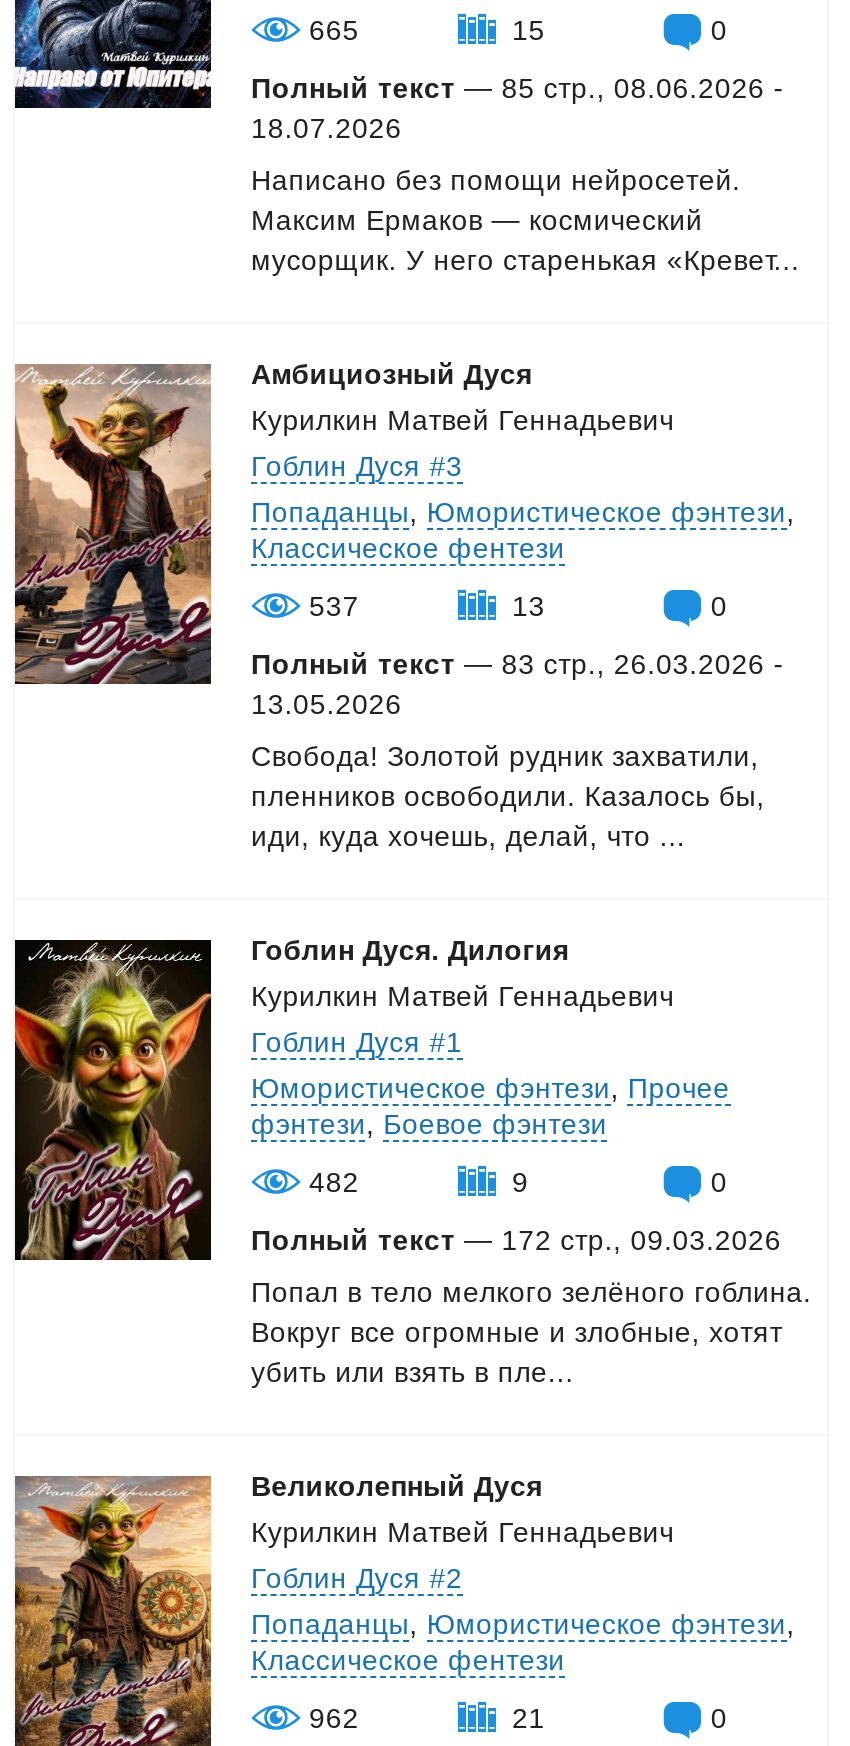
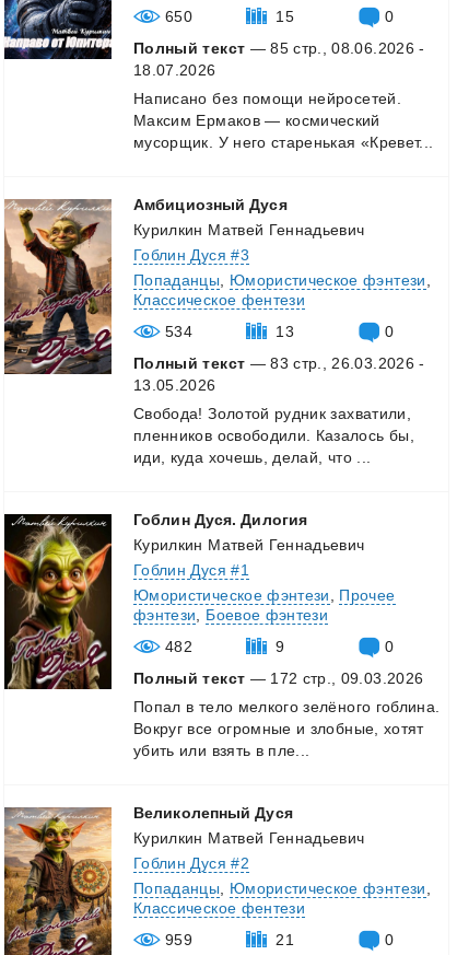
- 665
+ 650

- 537
+ 534

- 962
+ 959
